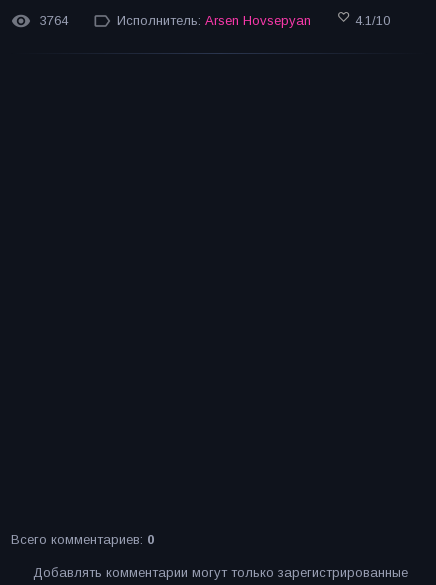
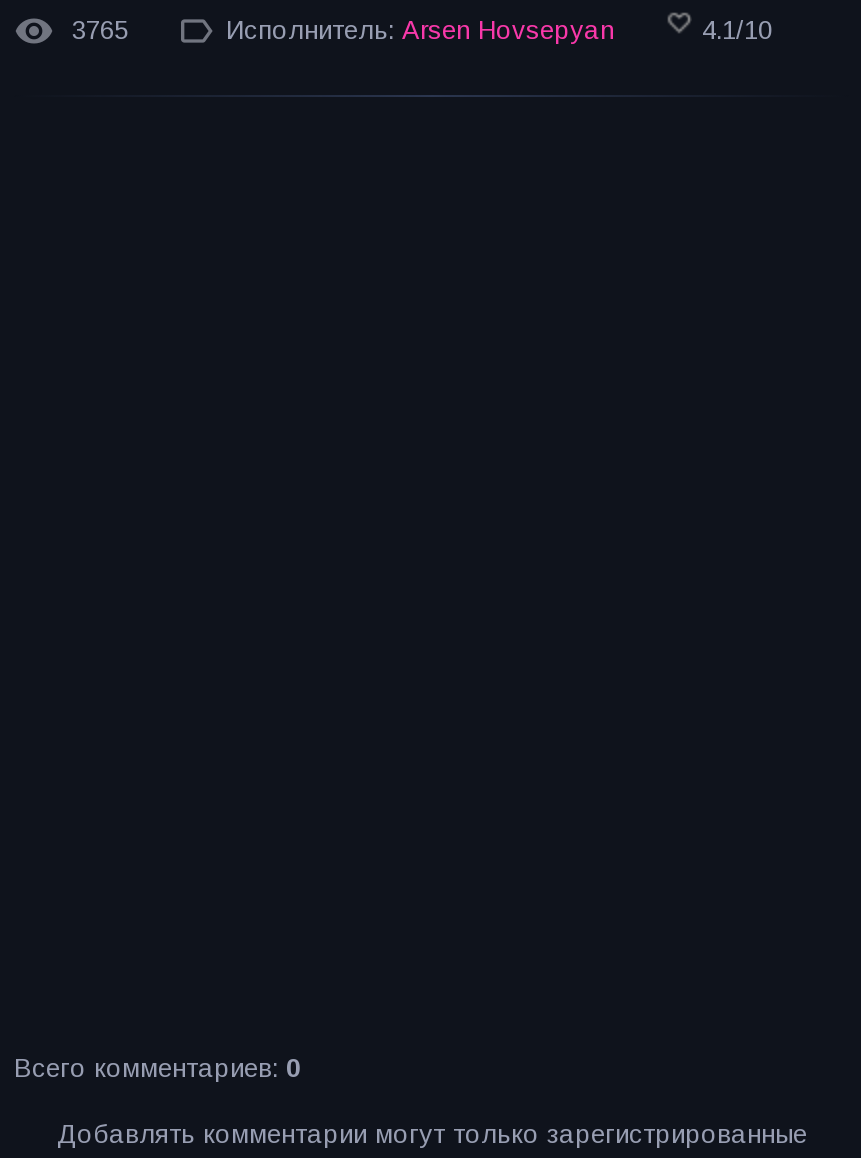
- 3764
+ 3765
